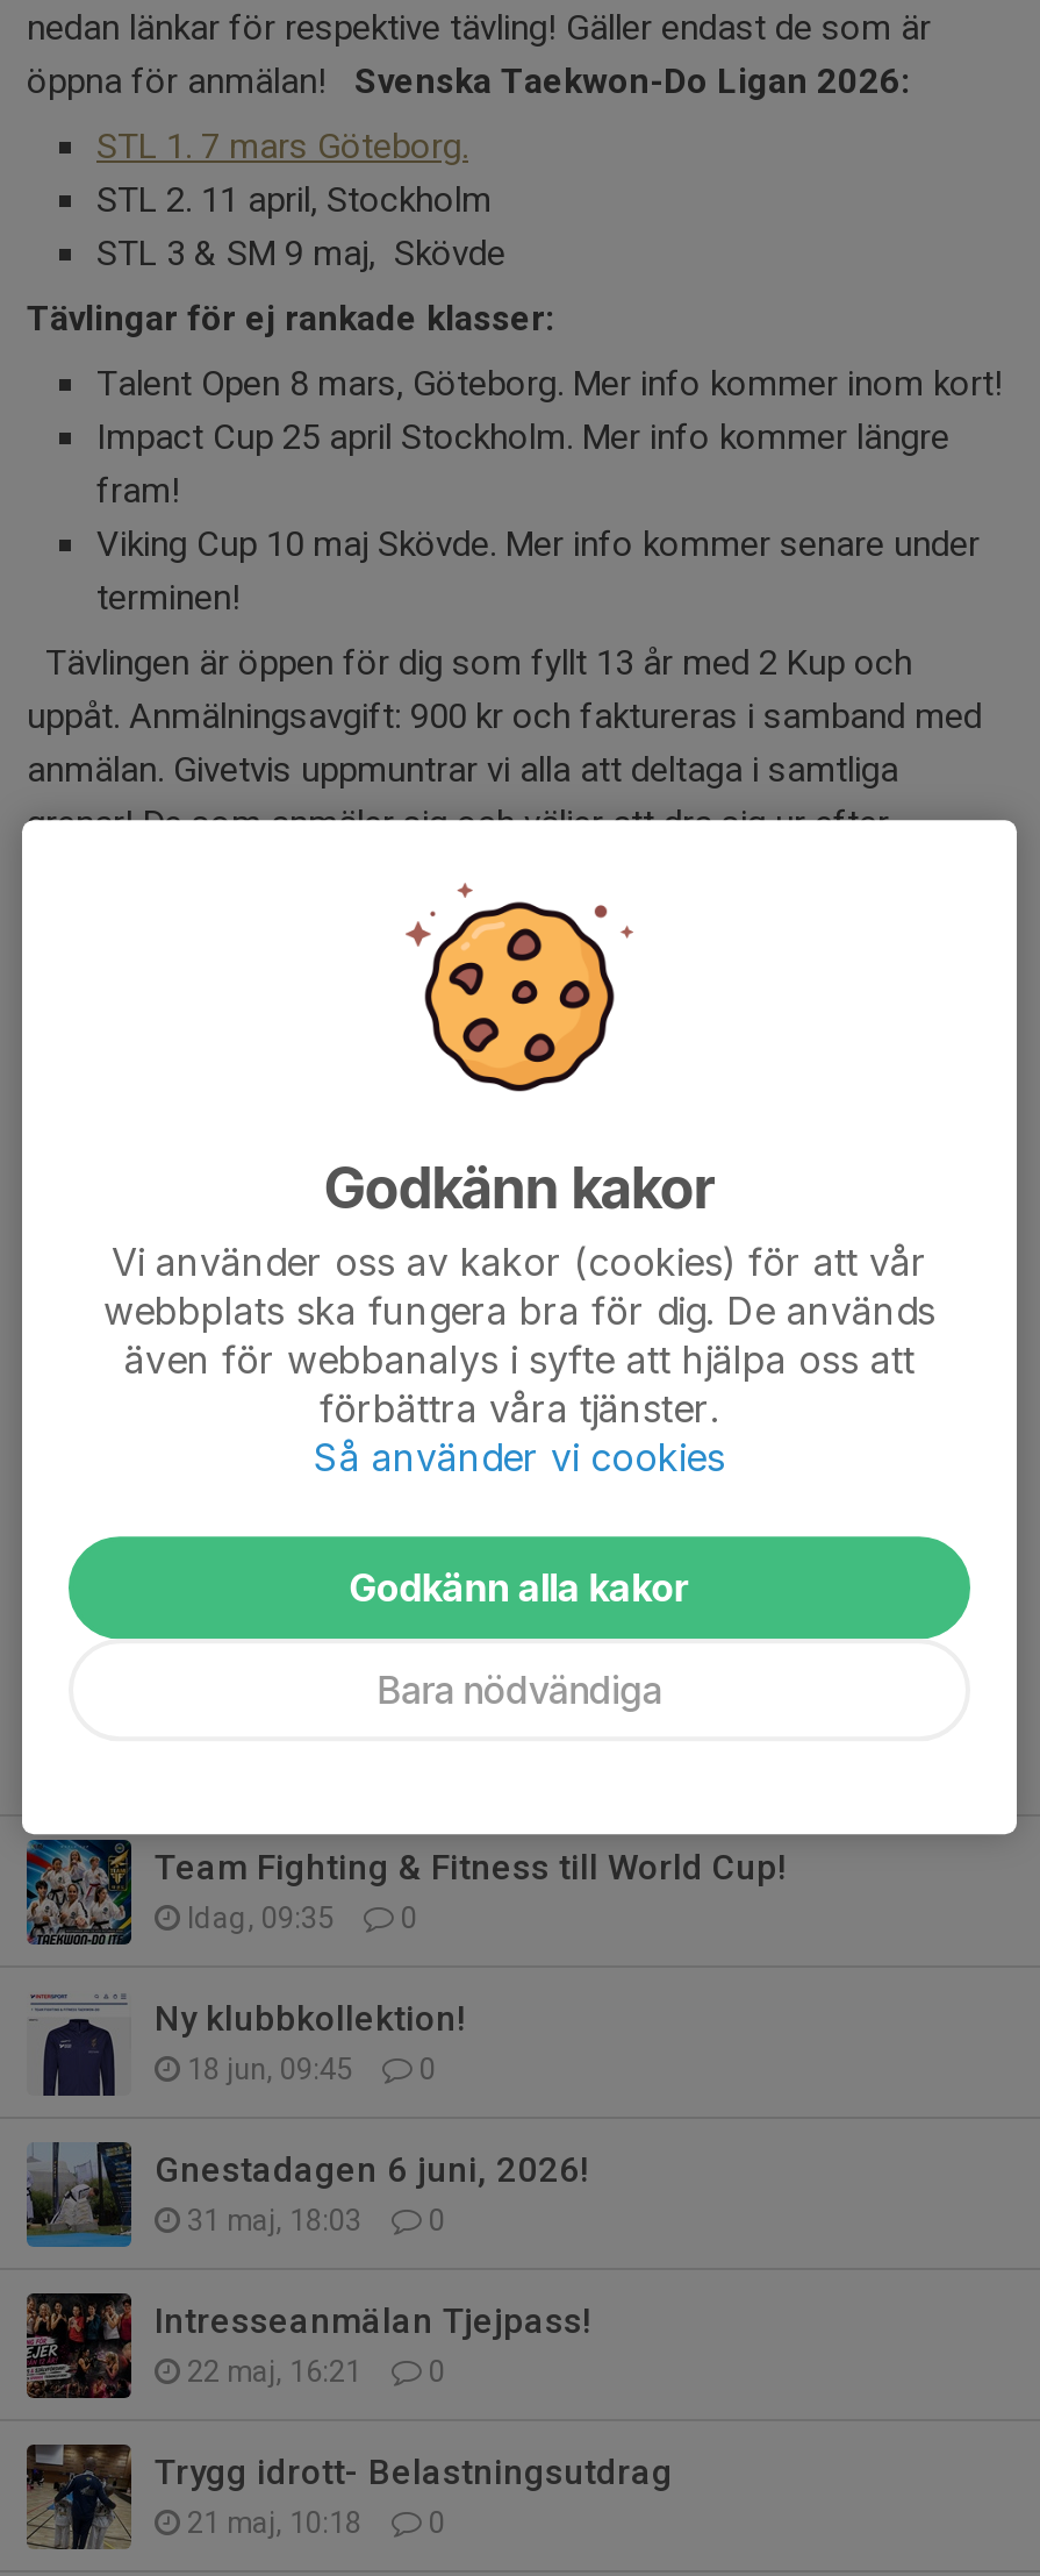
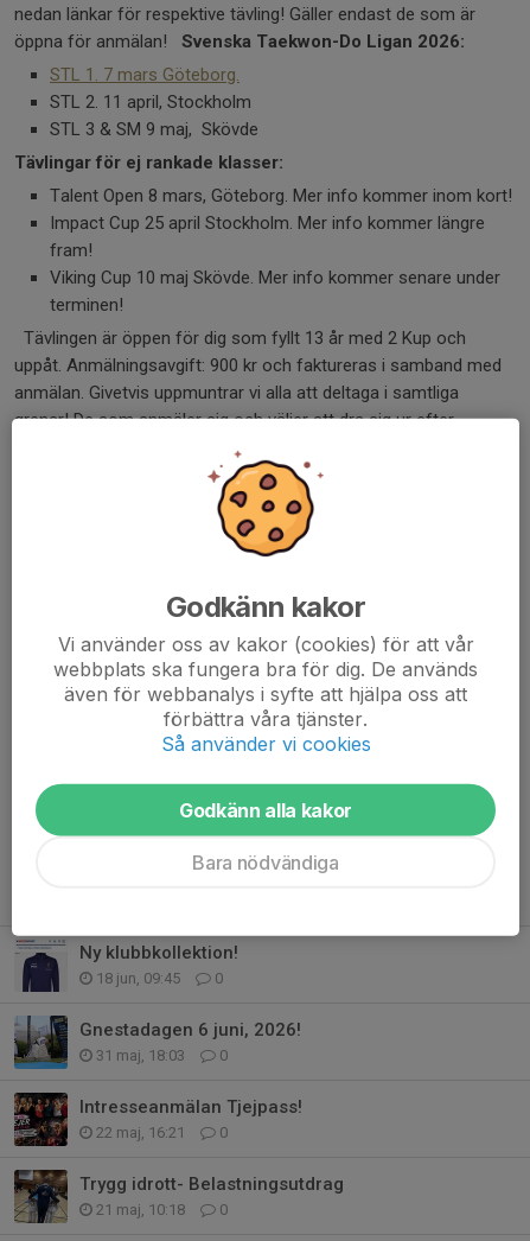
- [image]
- Team Fighting & Fitness till World Cup!
- Idag, 09:35
- 0
